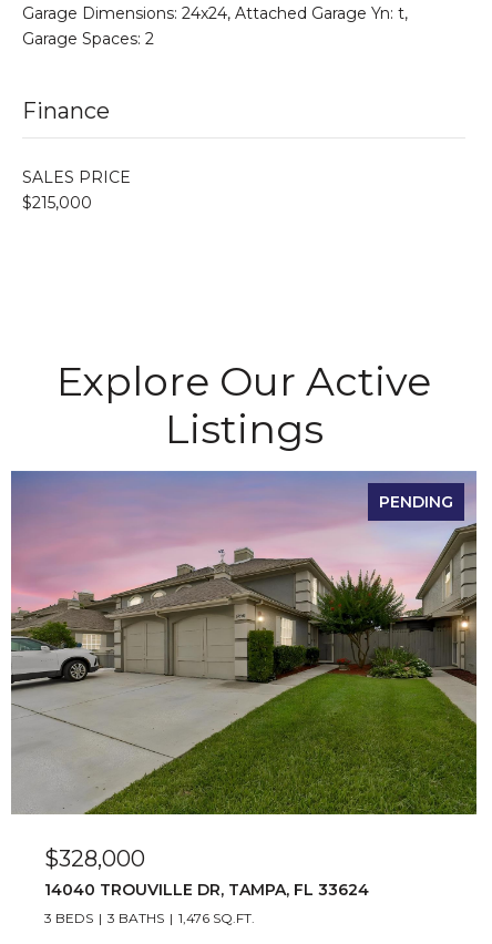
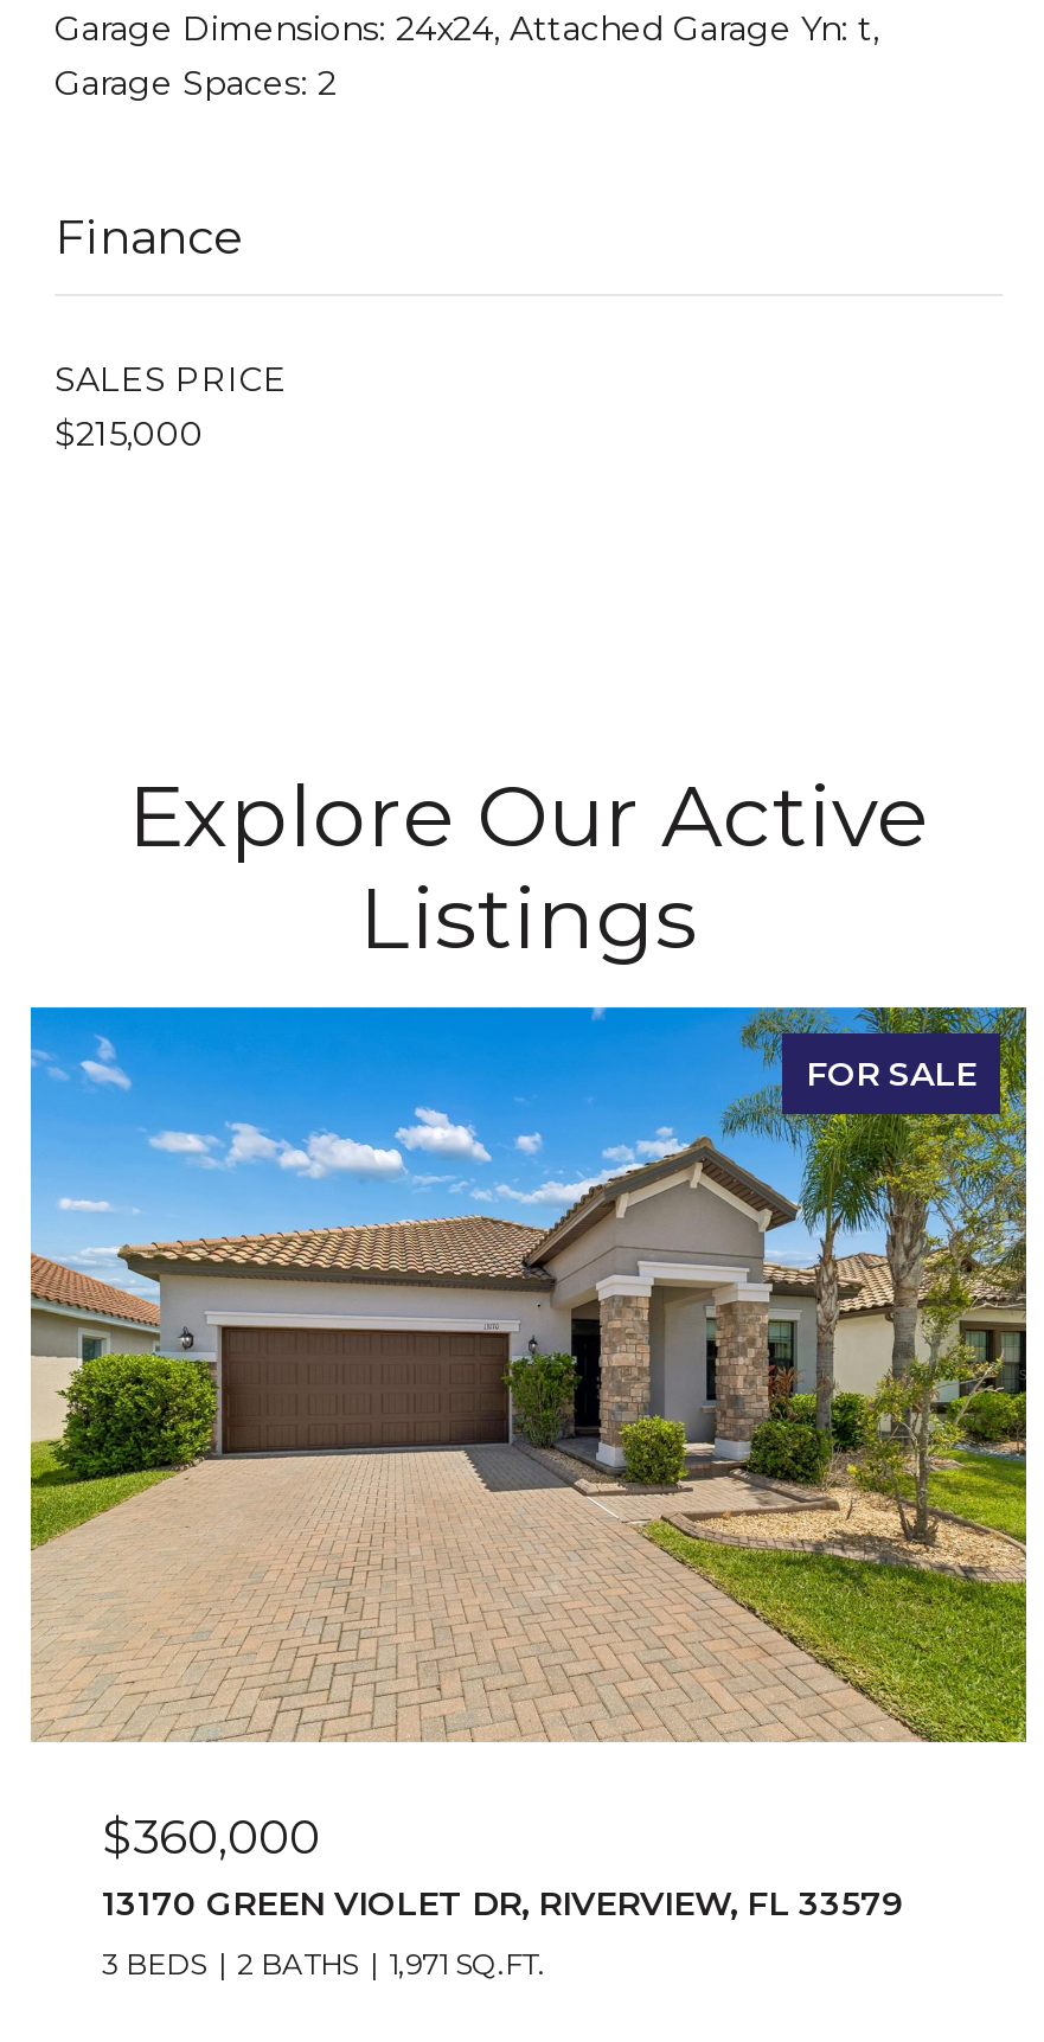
- [image]
- PENDING
+ [image]
+ FOR SALE

- $328,000
- 14040 TROUVILLE DR, TAMPA, FL 33624
+ $360,000
+ 13170 GREEN VIOLET DR, RIVERVIEW, FL 33579

- 3 BATHS
+ 2 BATHS

- 1,476 SQ.FT.
+ 1,971 SQ.FT.
